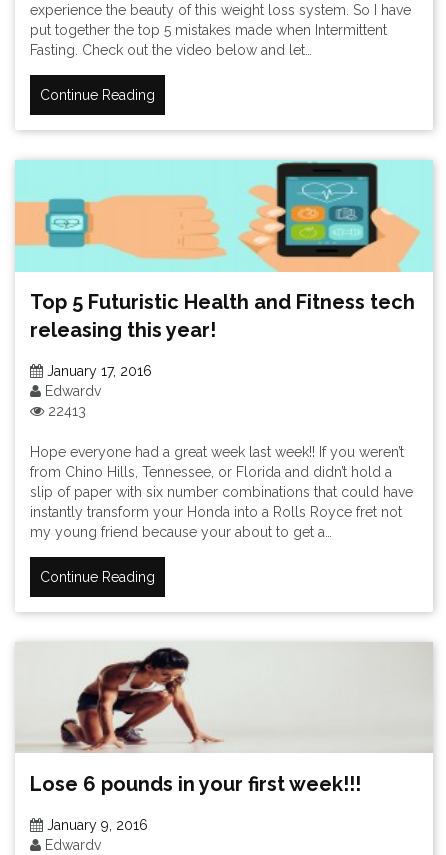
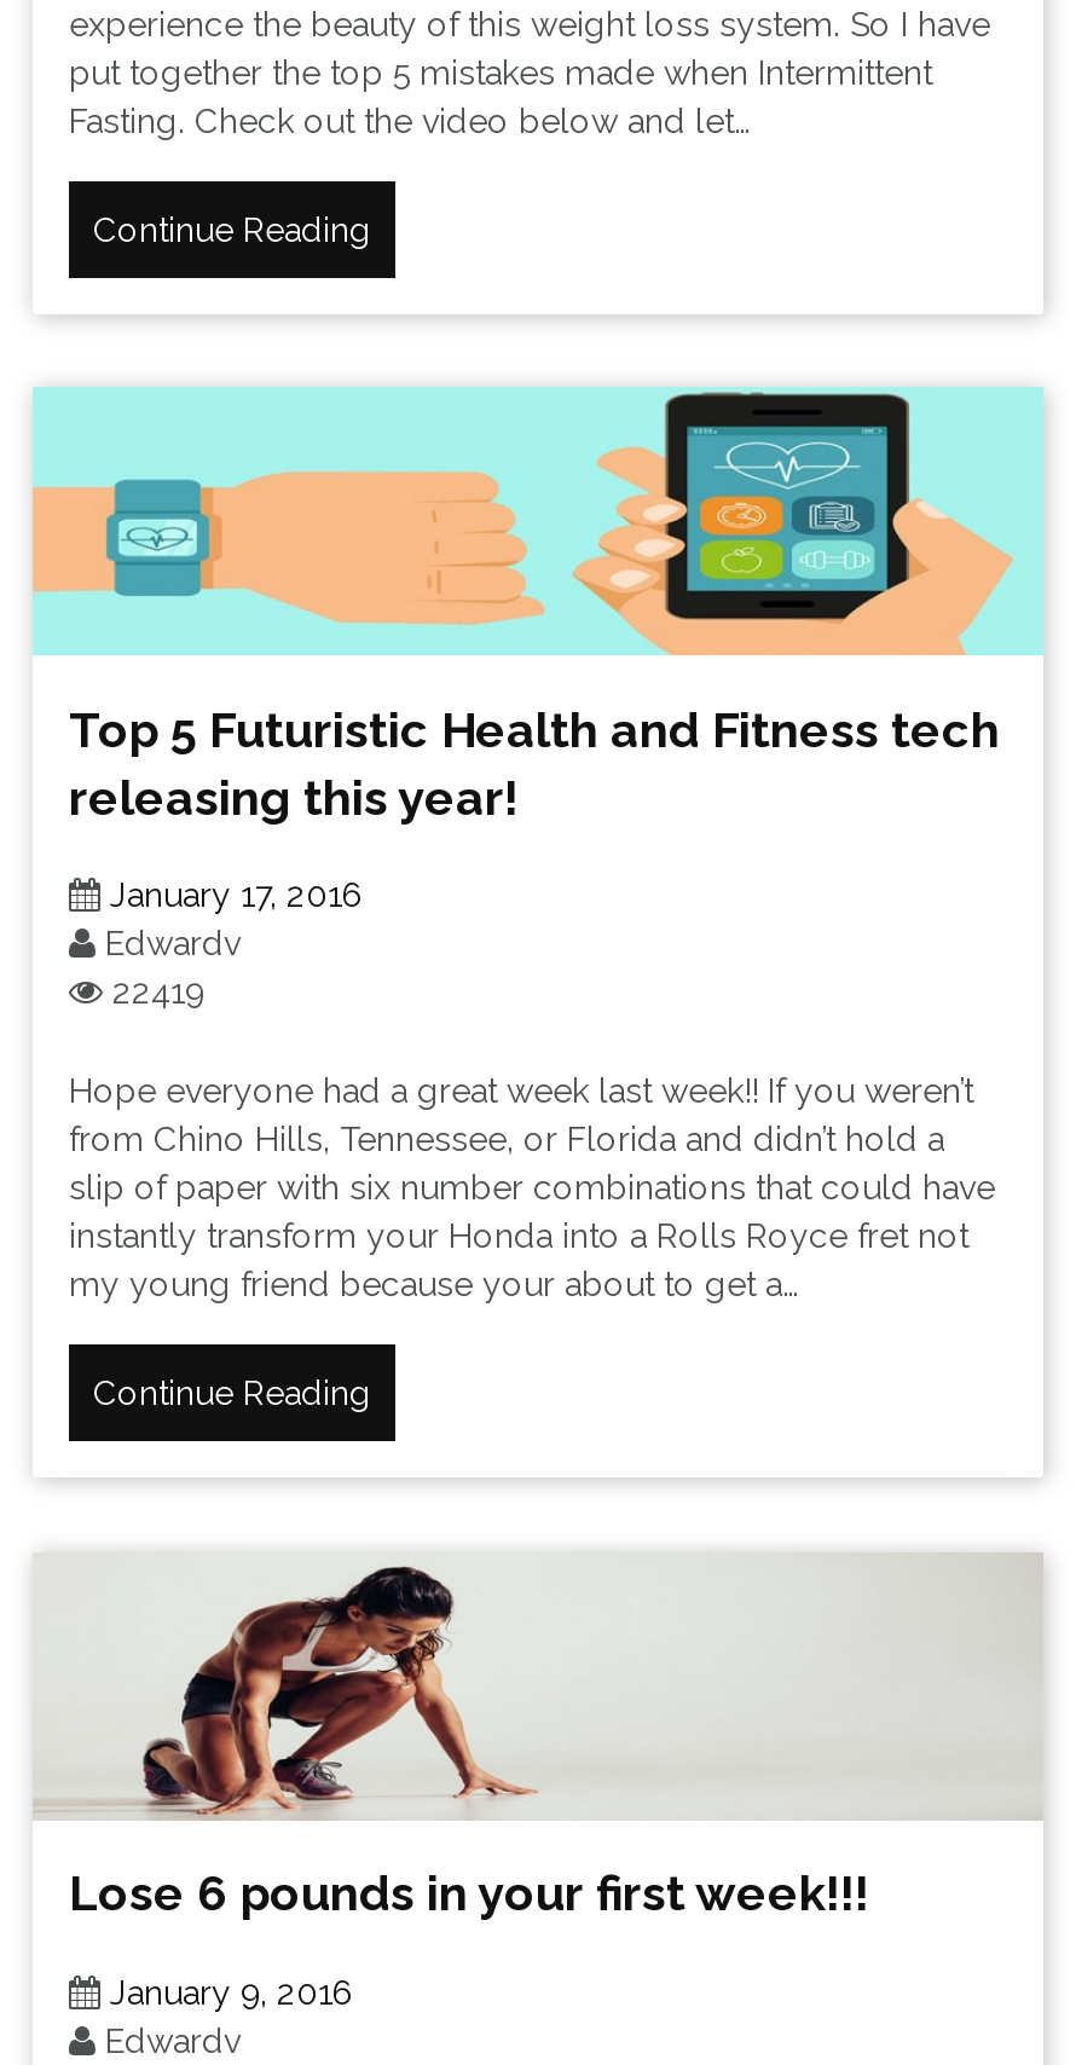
- 22413
+ 22419
